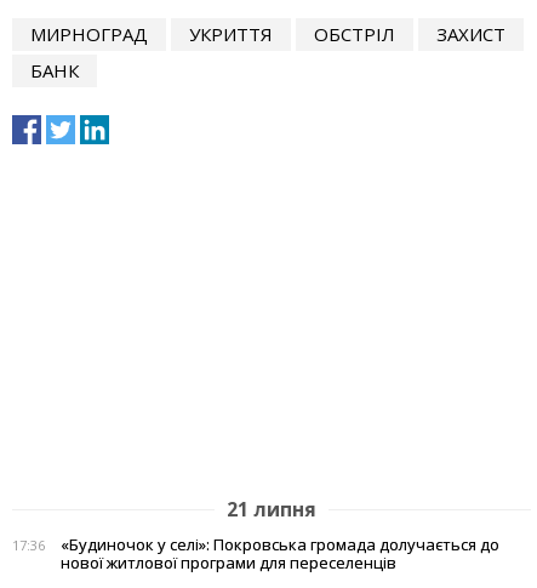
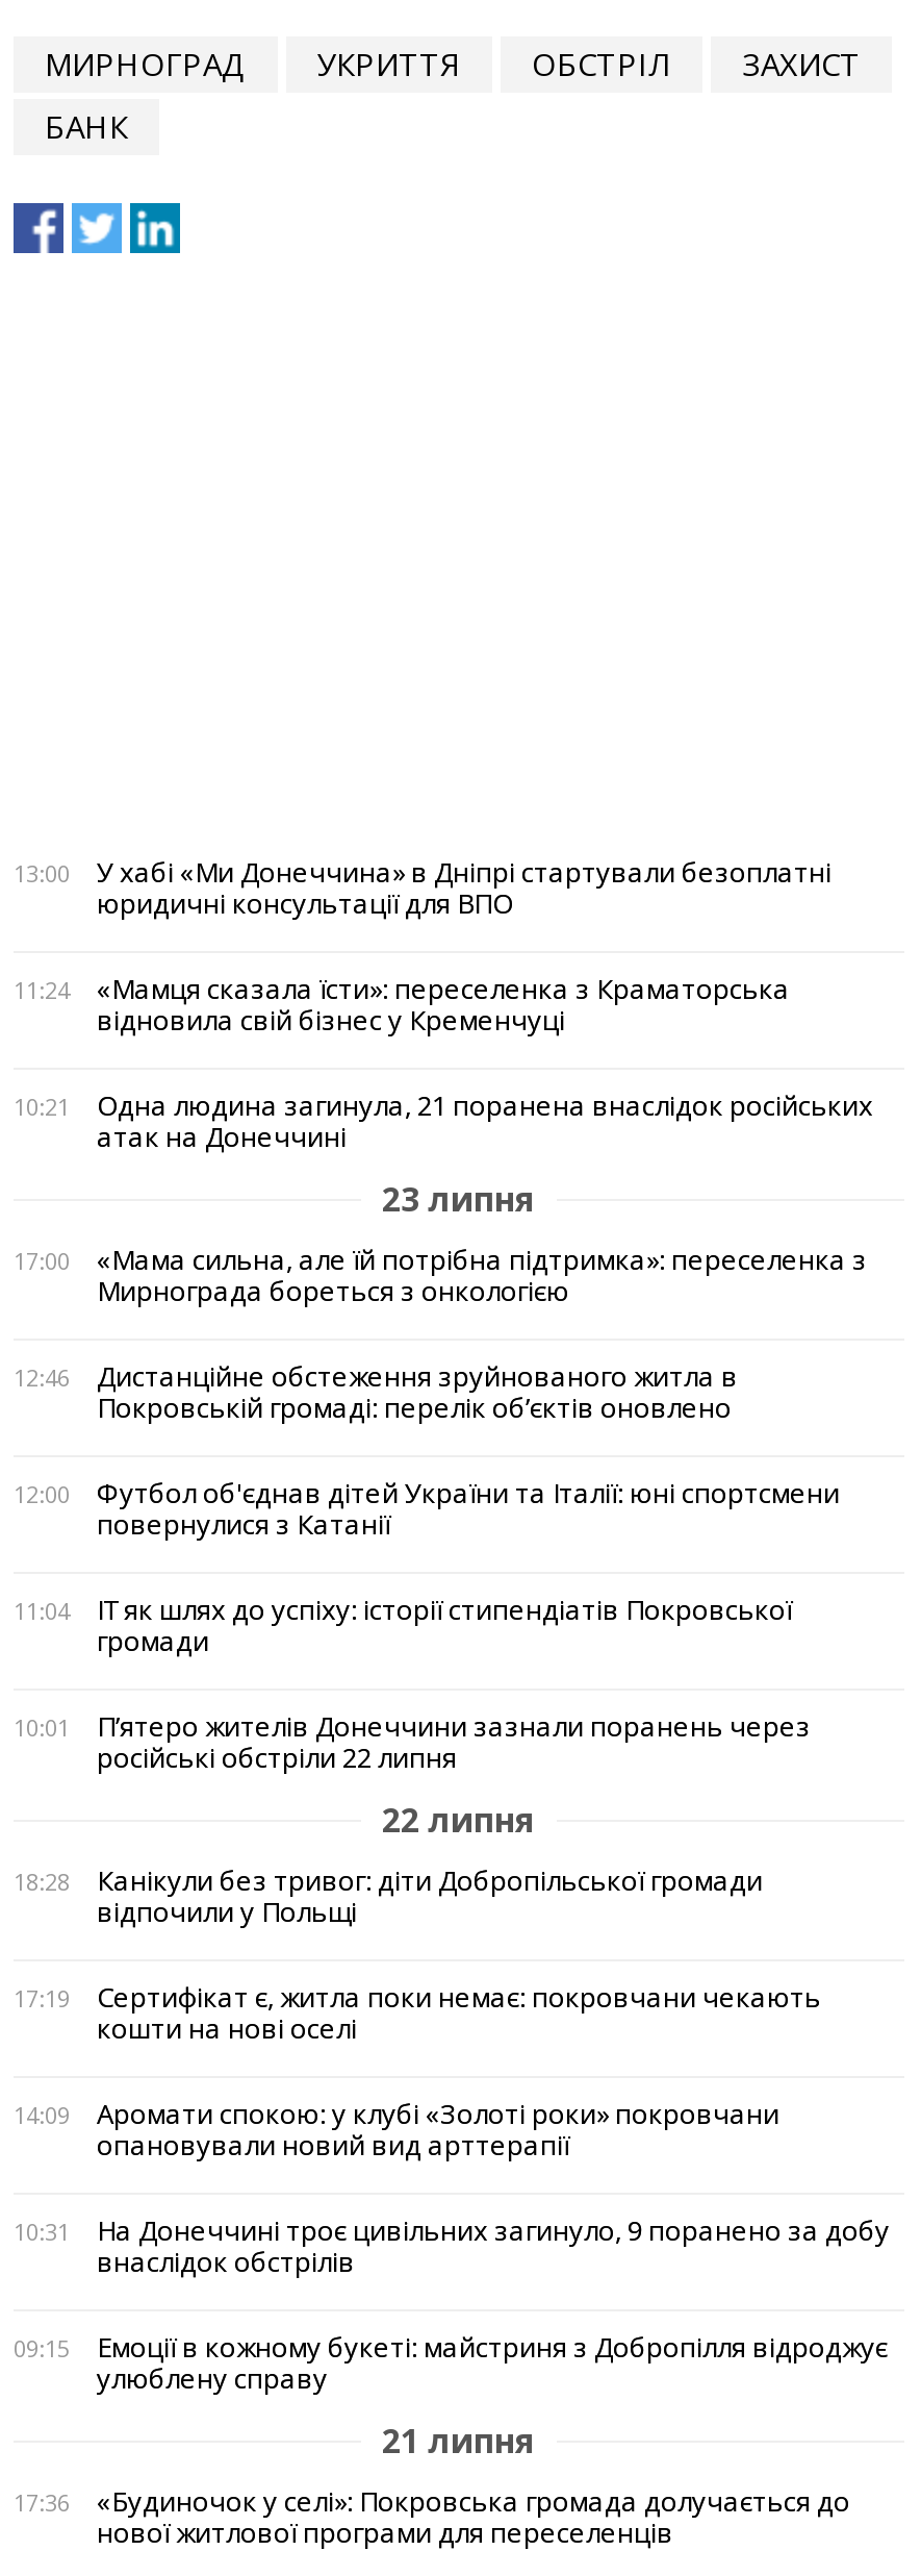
+ 13:00
+ У хабі «Ми Донеччина» в Дніпрі стартували безоплатні
+ юридичні консультації для ВПО
+ 11:24
+ «Мамця сказала їсти»: переселенка з Краматорська
+ відновила свій бізнес у Кременчуці
+ 10:21
+ Одна людина загинула, 21 поранена внаслідок російських
+ атак на Донеччині
+ 23 липня
+ 17:00
+ «Мама сильна, але їй потрібна підтримка»: переселенка з
+ Мирнограда бореться з онкологією
+ 12:46
+ Дистанційне обстеження зруйнованого житла в
+ Покровській громаді: перелік об’єктів оновлено
+ 12:00
+ Футбол об'єднав дітей України та Італії: юні спортсмени
+ повернулися з Катанії
+ 11:04
+ ІТ як шлях до успіху: історії стипендіатів Покровської
+ громади
+ 10:01
+ П’ятеро жителів Донеччини зазнали поранень через
+ російські обстріли 22 липня
+ 22 липня
+ 18:28
+ Канікули без тривог: діти Добропільської громади
+ відпочили у Польщі
+ 17:19
+ Сертифікат є, житла поки немає: покровчани чекають
+ кошти на нові оселі
+ 14:09
+ Аромати спокою: у клубі «Золоті роки» покровчани
+ опановували новий вид арттерапії
+ 10:31
+ На Донеччині троє цивільних загинуло, 9 поранено за добу
+ внаслідок обстрілів
+ 09:15
+ Емоції в кожному букеті: майстриня з Добропілля відроджує
+ улюблену справу
